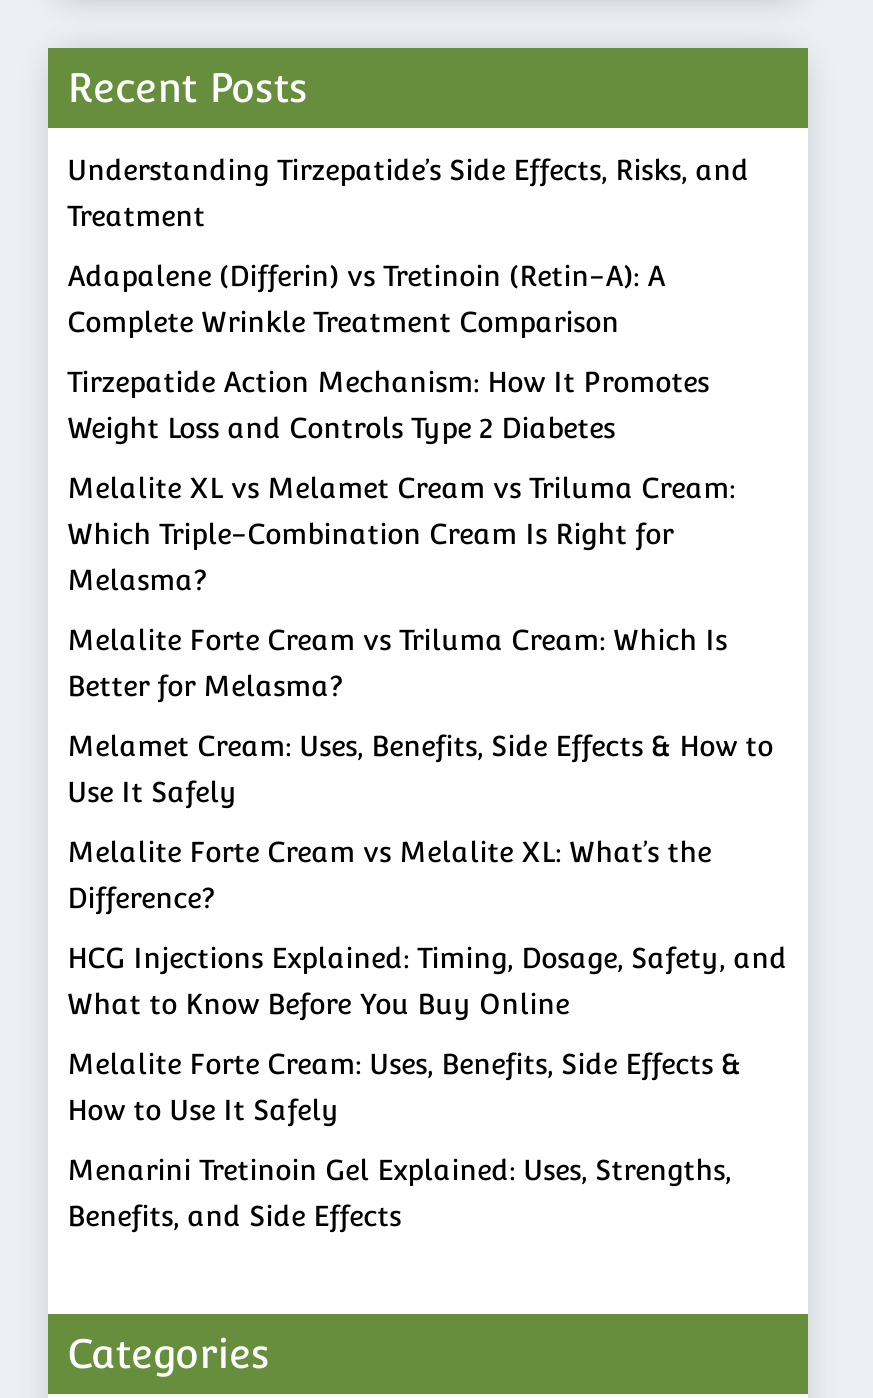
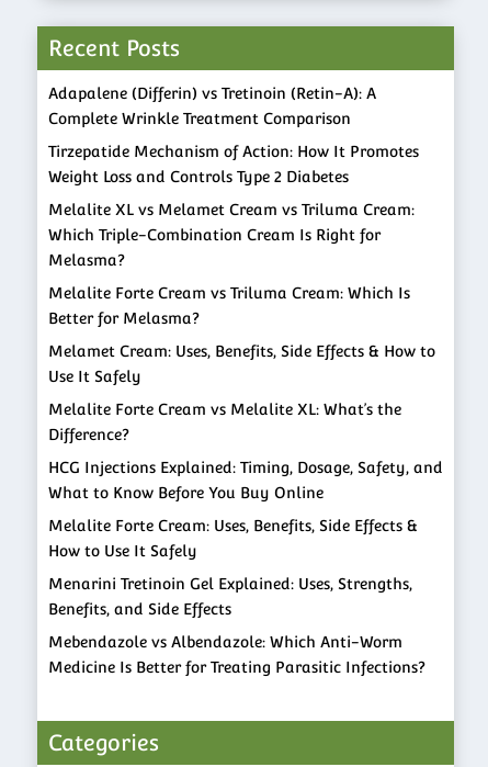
- Understanding Tirzepatide’s Side Effects, Risks, and
- Treatment

moved up: Adapalene (Differin) vs Tretinoin (Retin-A): A | Complete Wrinkle Treatment Comparison

- Tirzepatide Action Mechanism: How It Promotes
+ Tirzepatide Mechanism of Action: How It Promotes

moved up: Weight Loss and Controls Type 2 Diabetes | Melalite XL vs Melamet Cream vs Triluma Cream: | Which Triple-Combination Cream Is Right for | ... | Menarini Tretinoin Gel Explained: Uses, Strengths, | Benefits, and Side Effects

+ Mebendazole vs Albendazole: Which Anti-Worm
+ Medicine Is Better for Treating Parasitic Infections?
